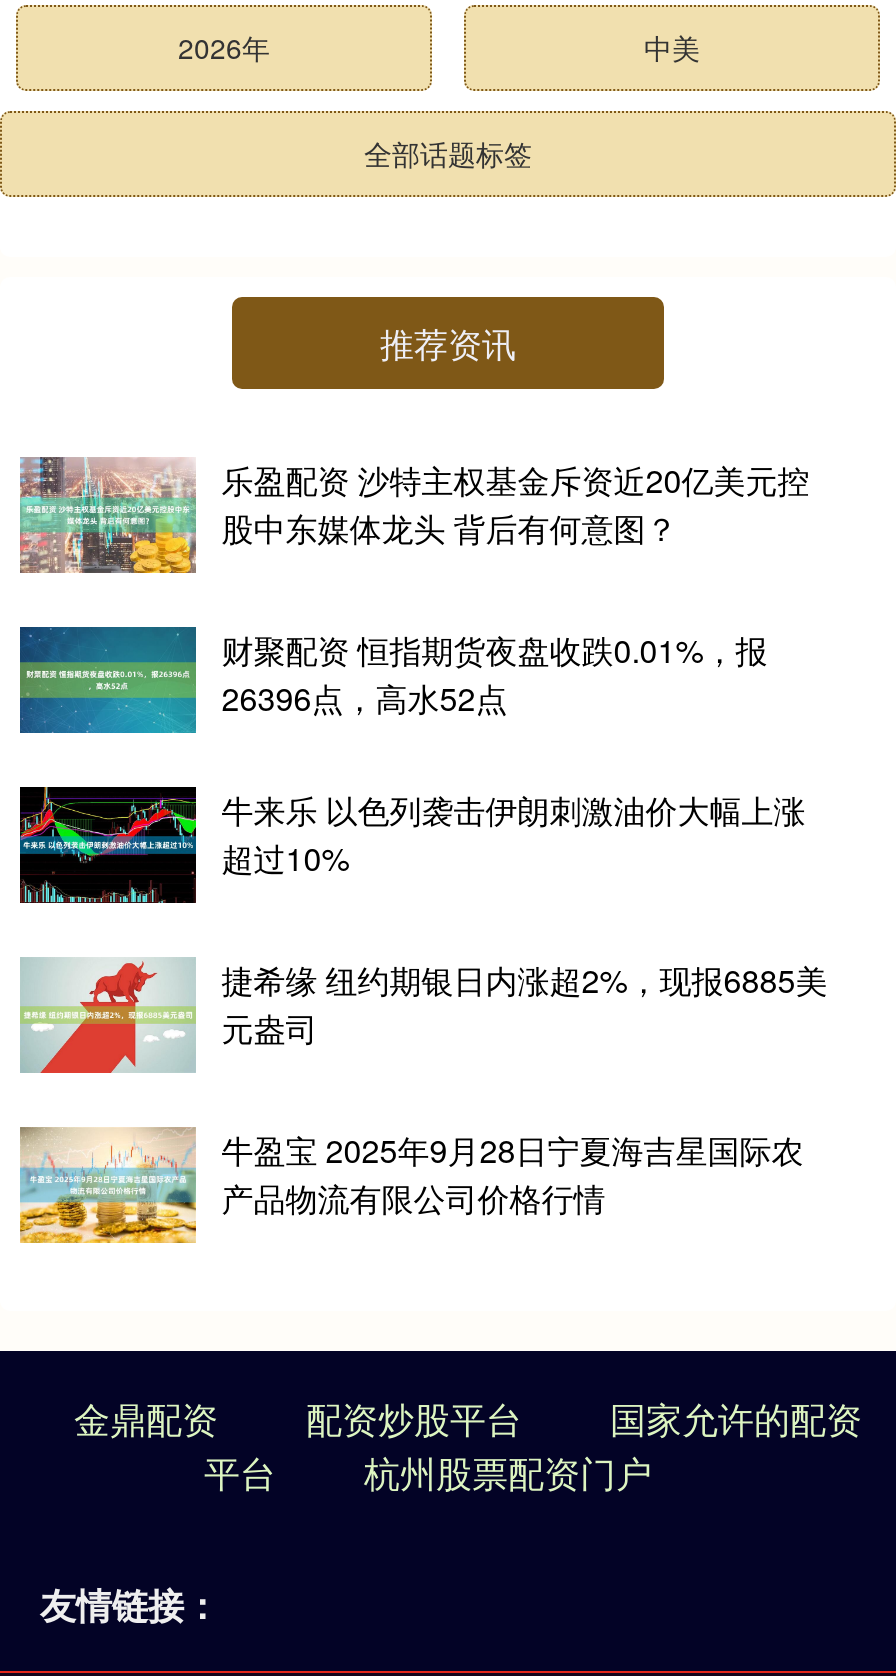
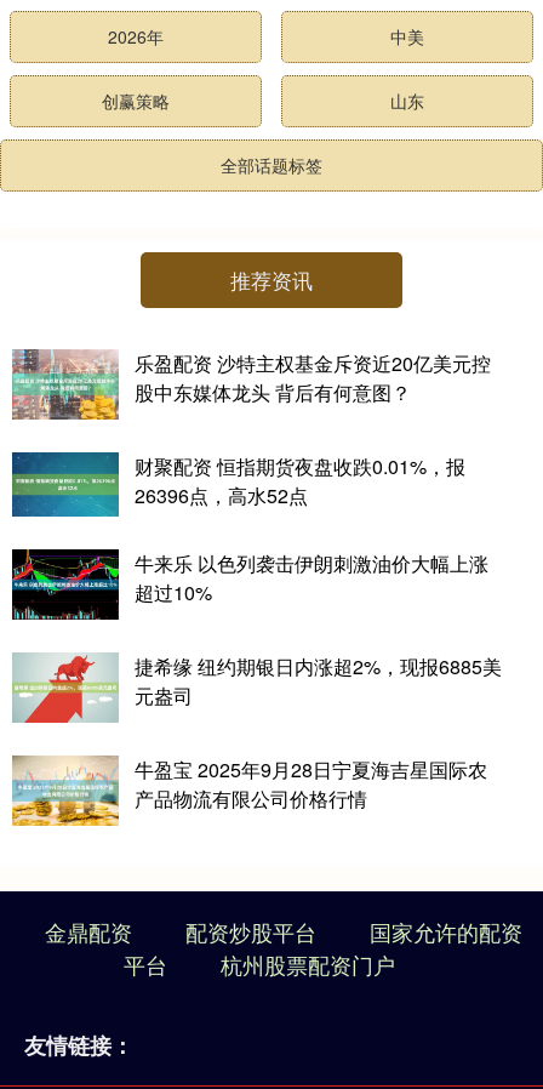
+ 创赢策略
+ 山东
